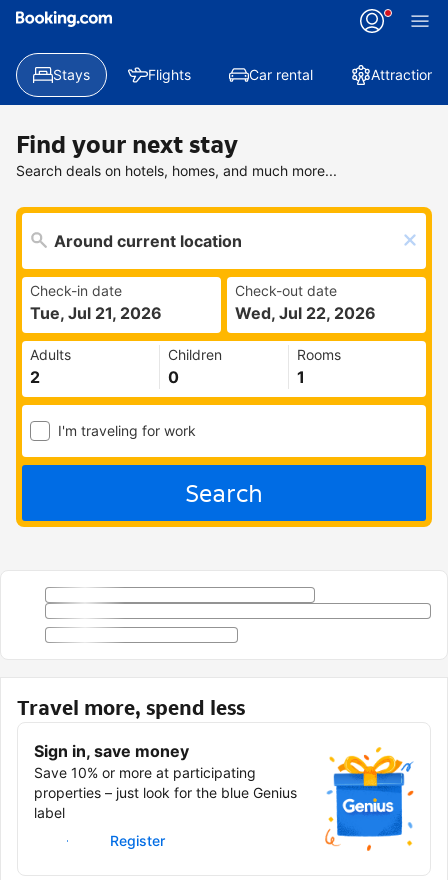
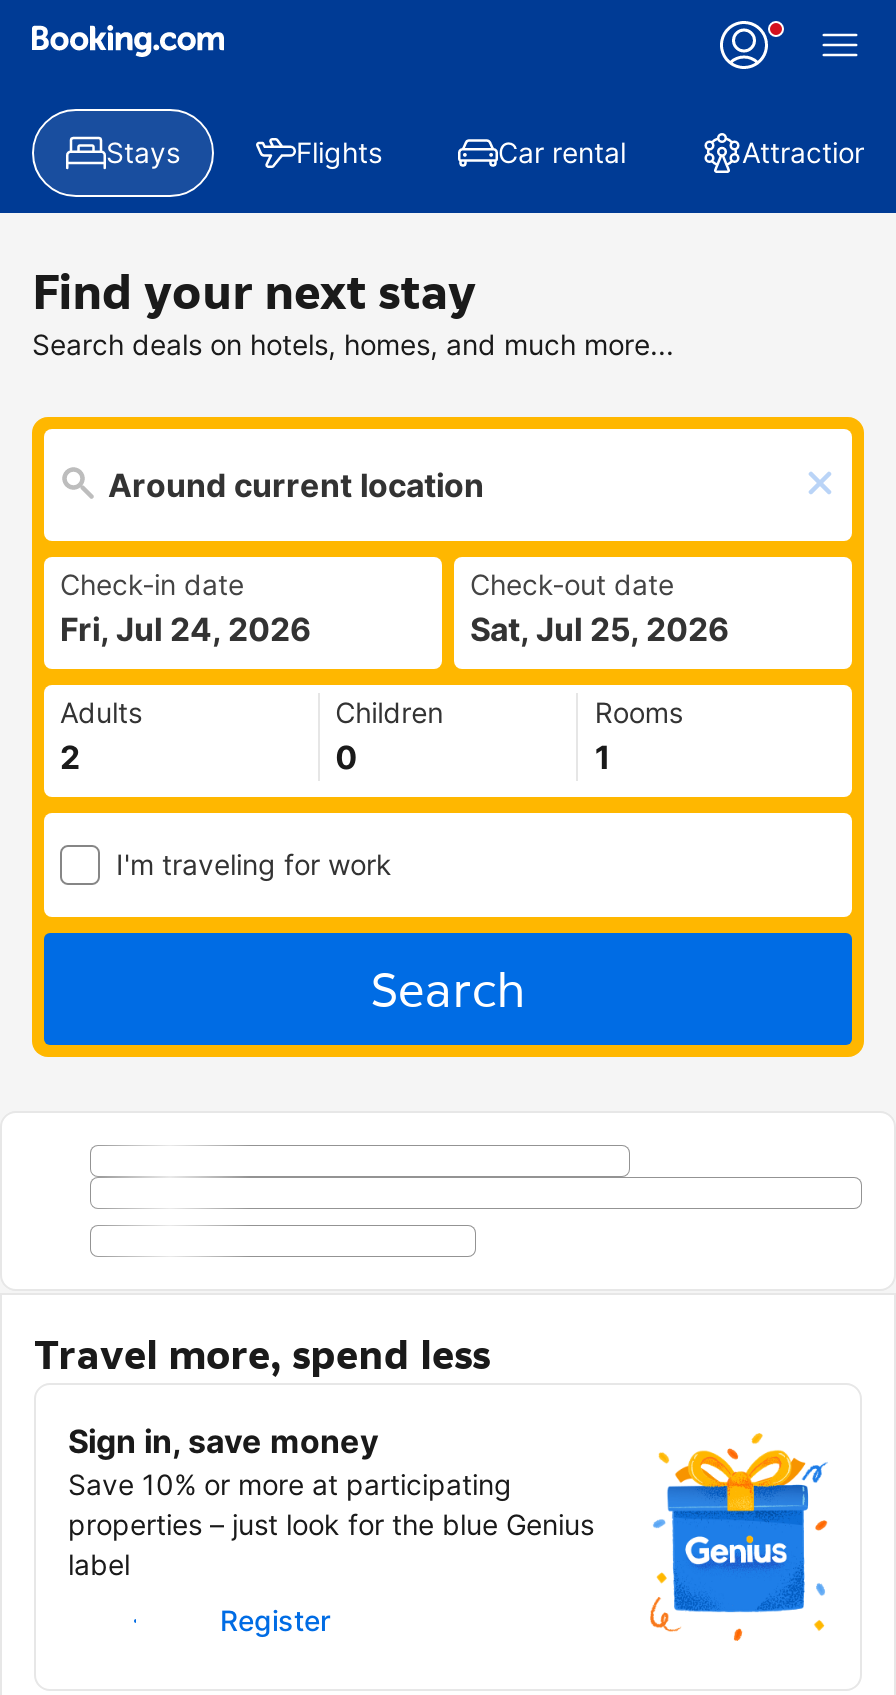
- Tue, Jul 21, 2026
+ Fri, Jul 24, 2026

- Wed, Jul 22, 2026
+ Sat, Jul 25, 2026
